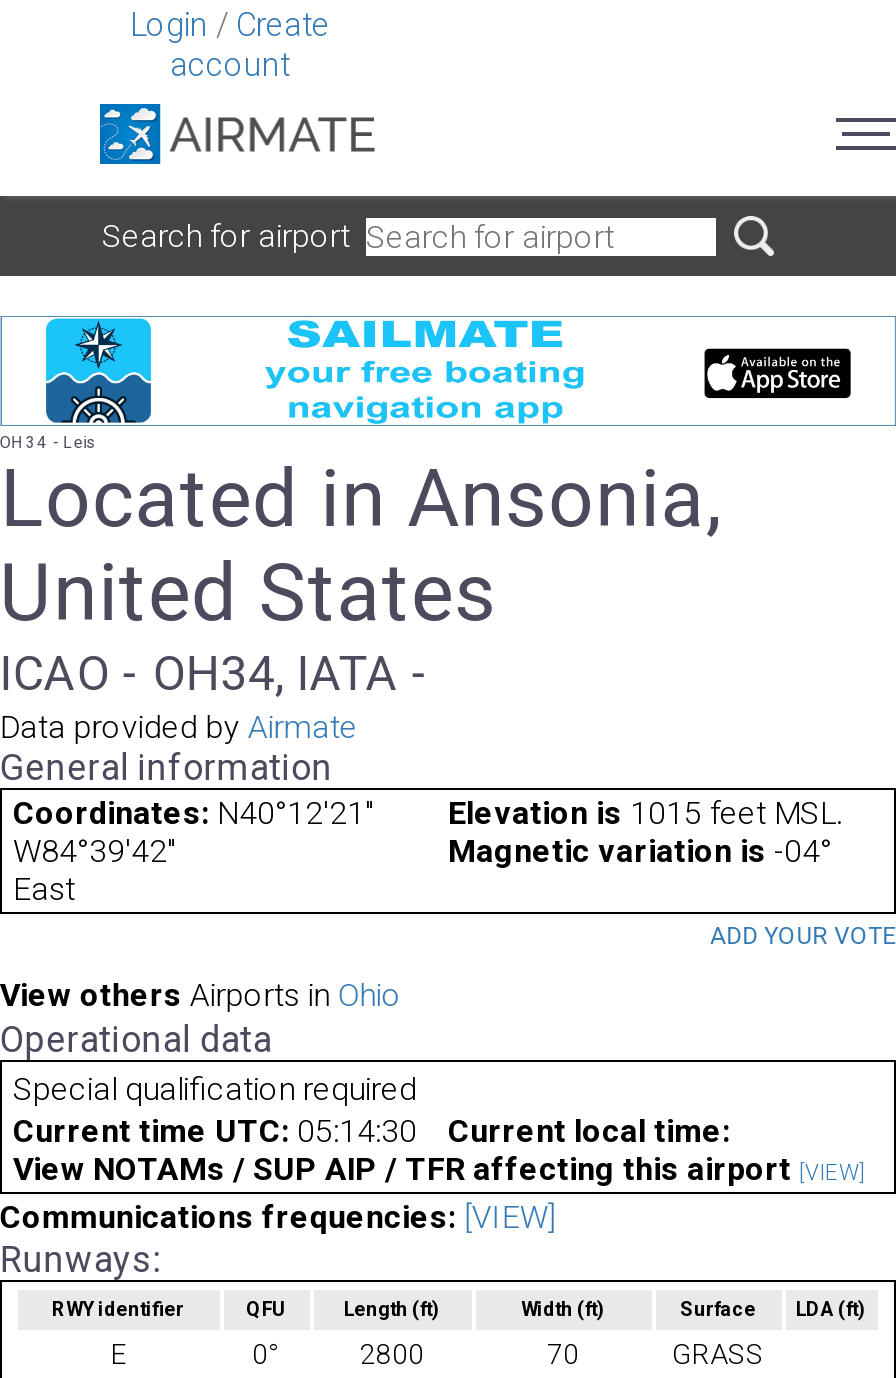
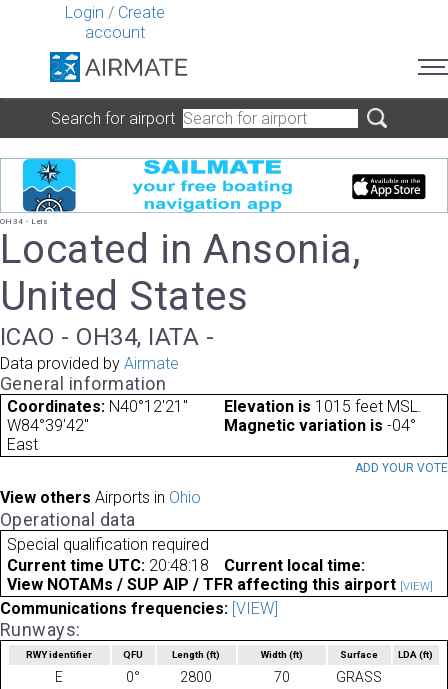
- Current time UTC: 05:14:30
+ Current time UTC: 20:48:18
